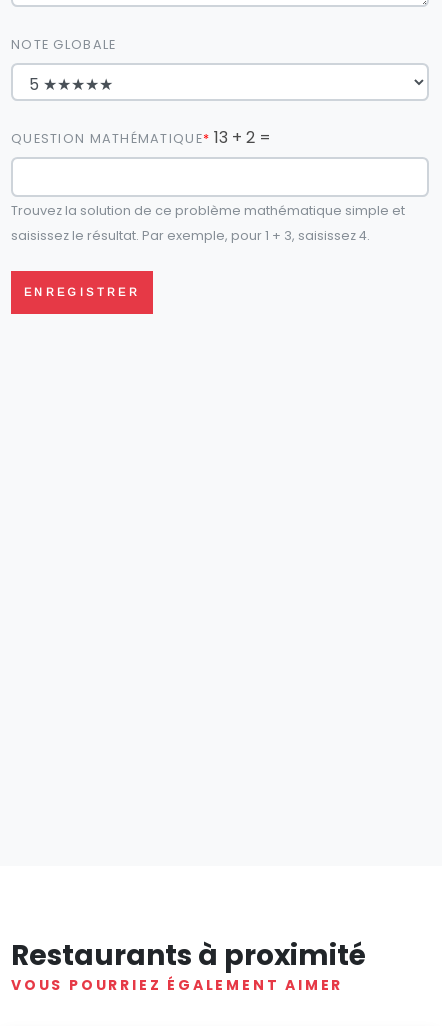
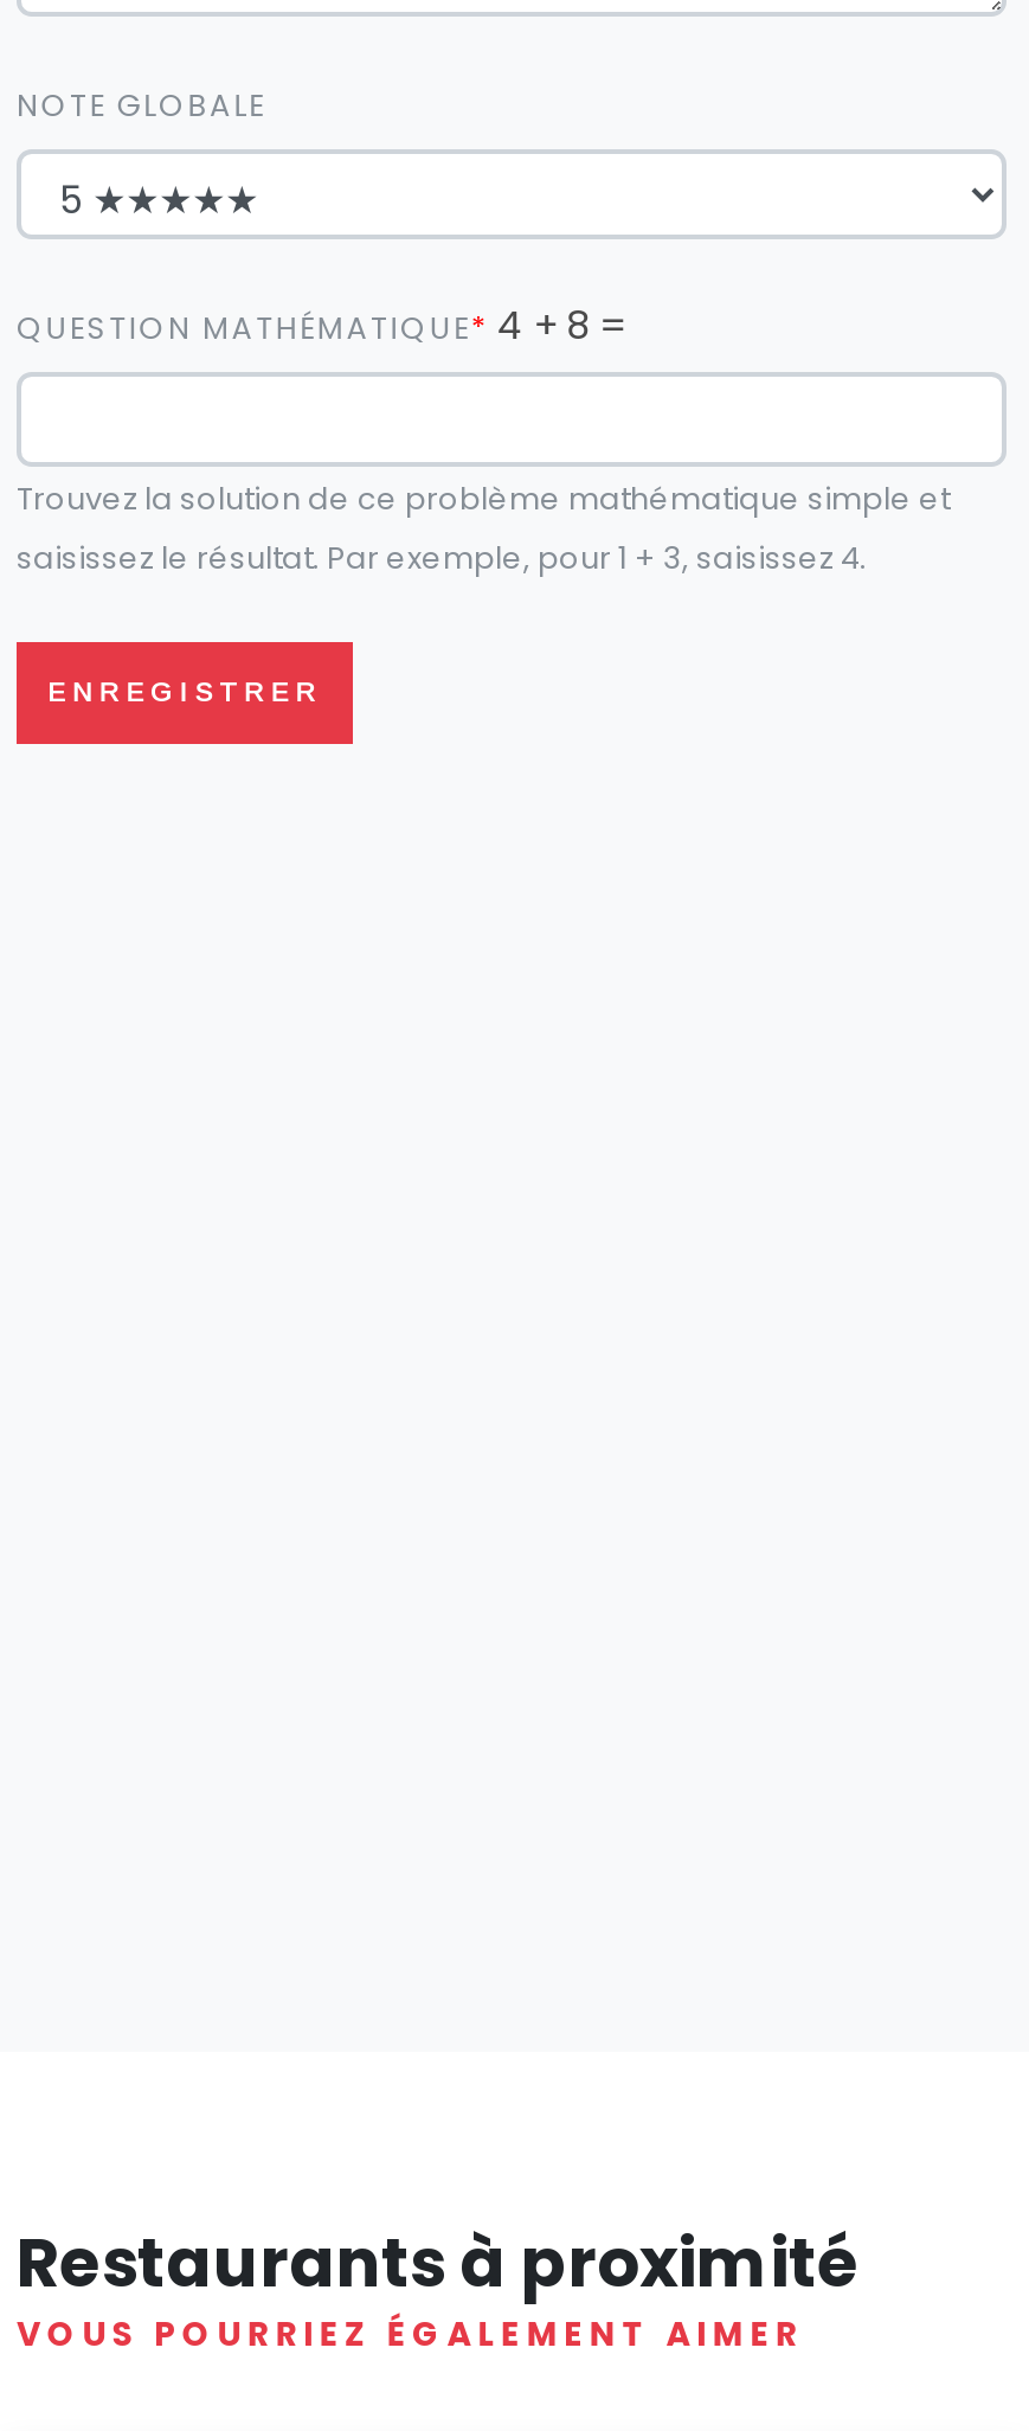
- QUESTION MATHÉMATIQUE 13 + 2 =
+ QUESTION MATHÉMATIQUE 4 + 8 =
